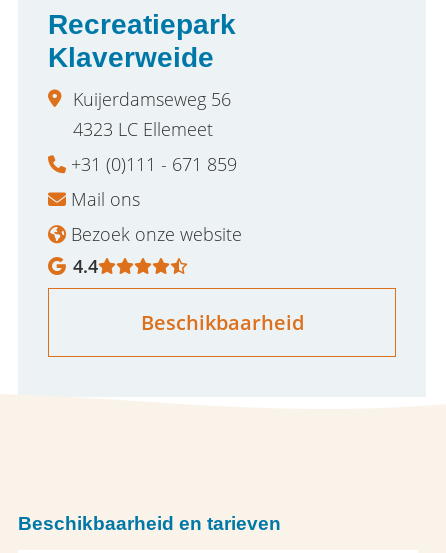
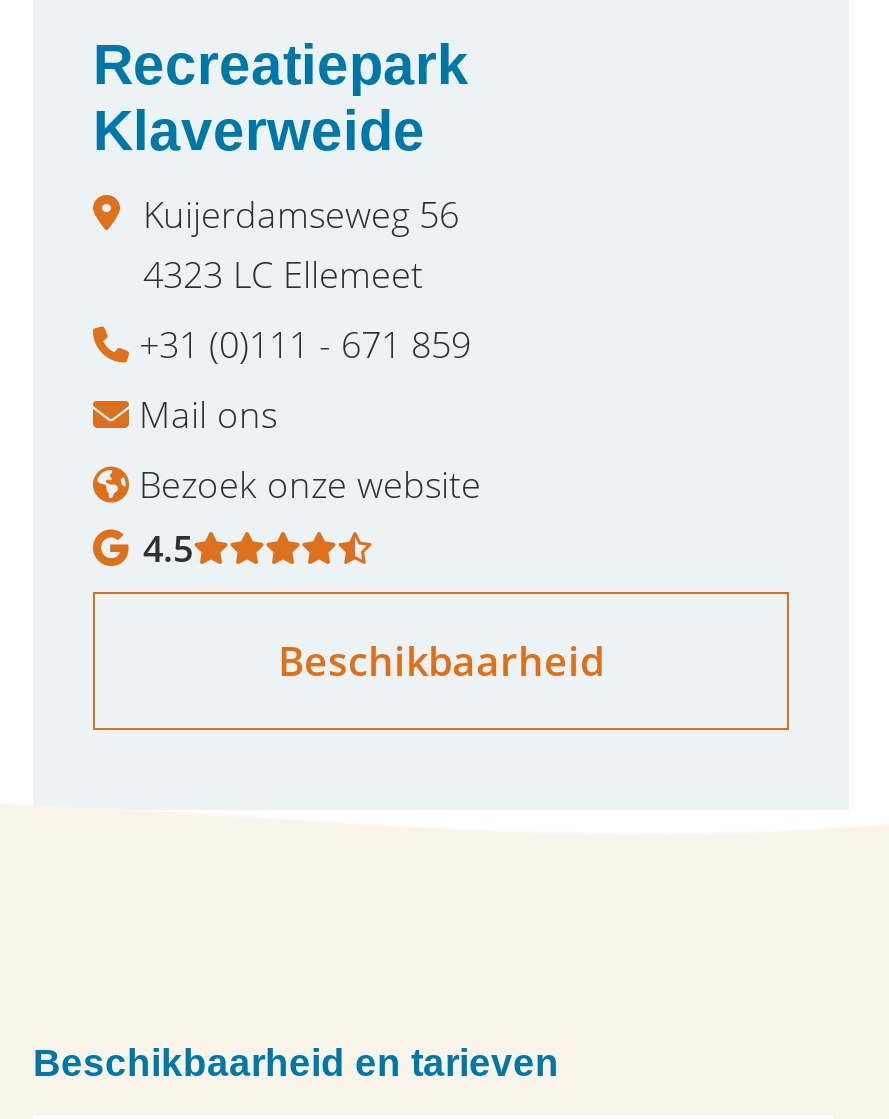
- 4.4
+ 4.5
